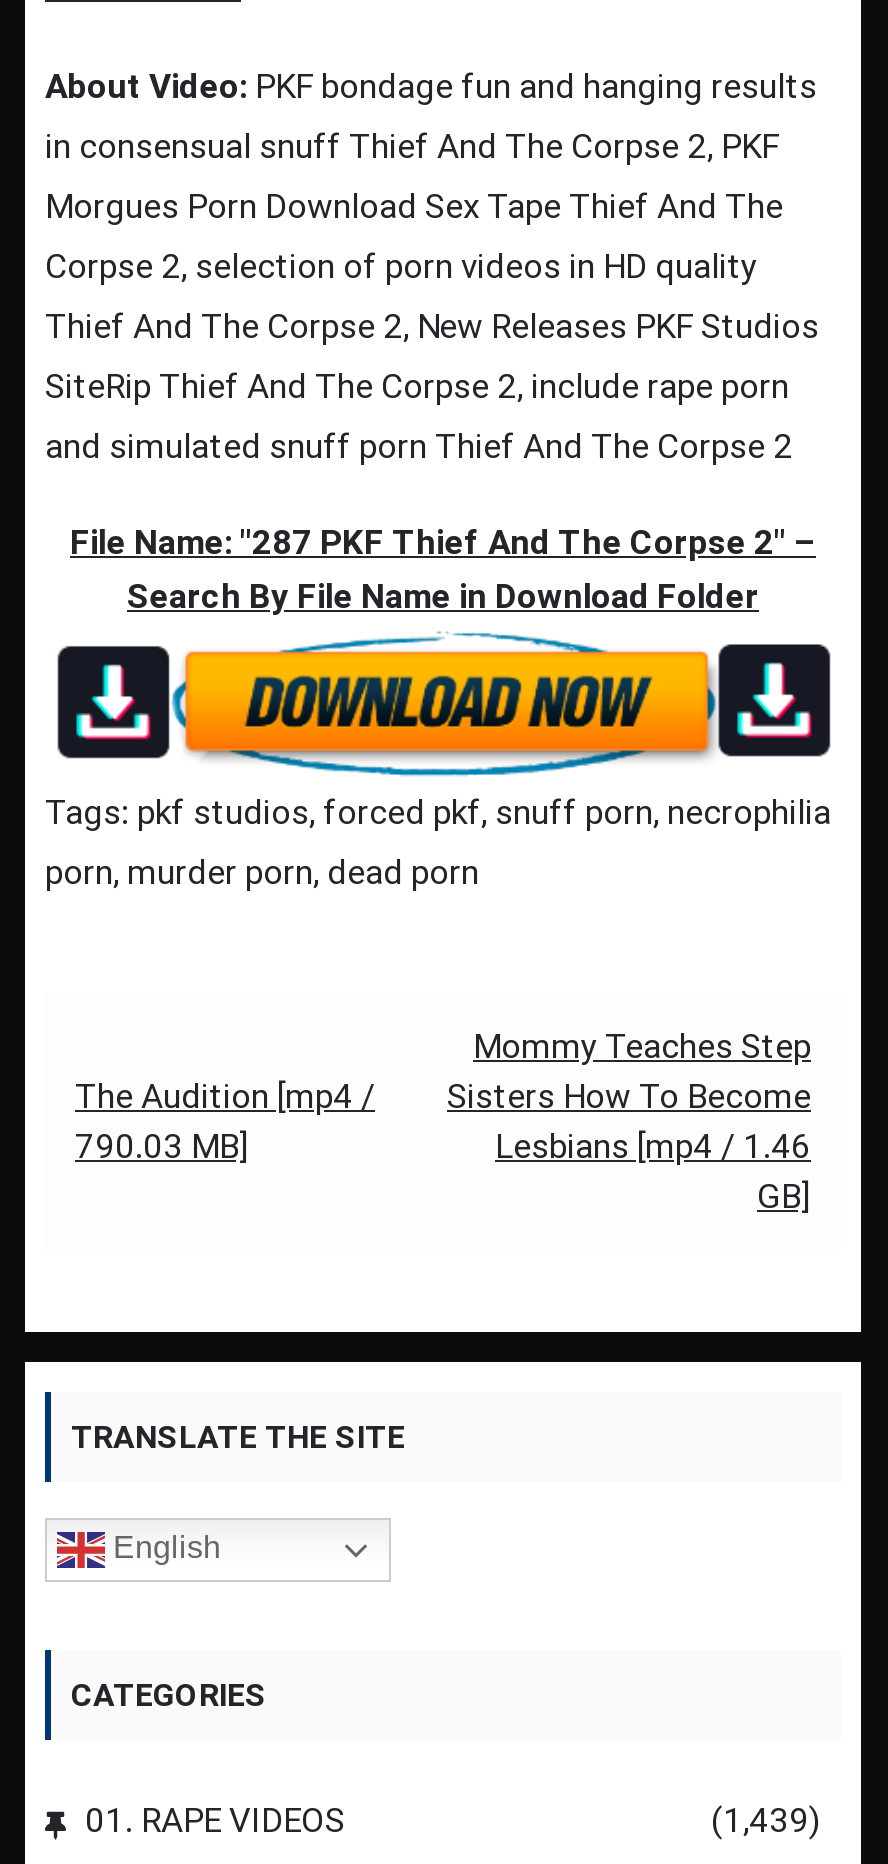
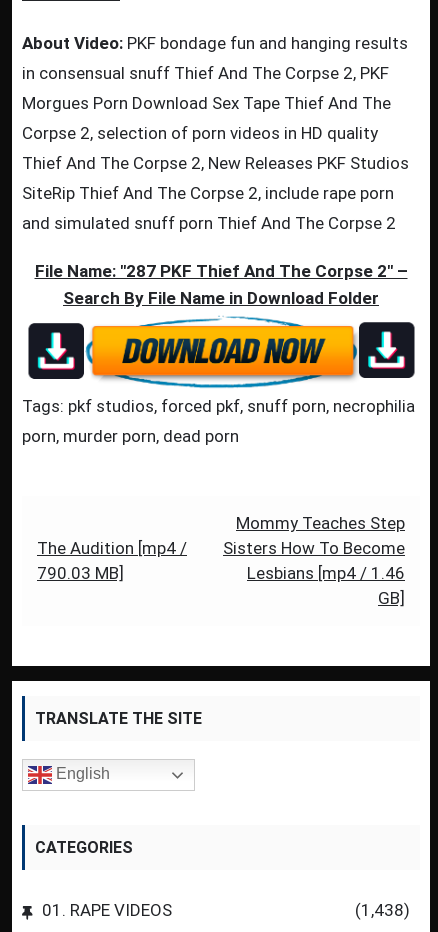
- (1,439)
+ (1,438)
